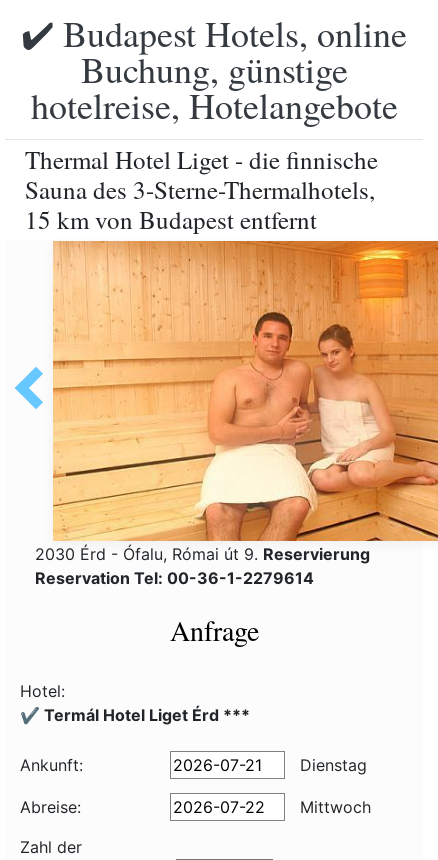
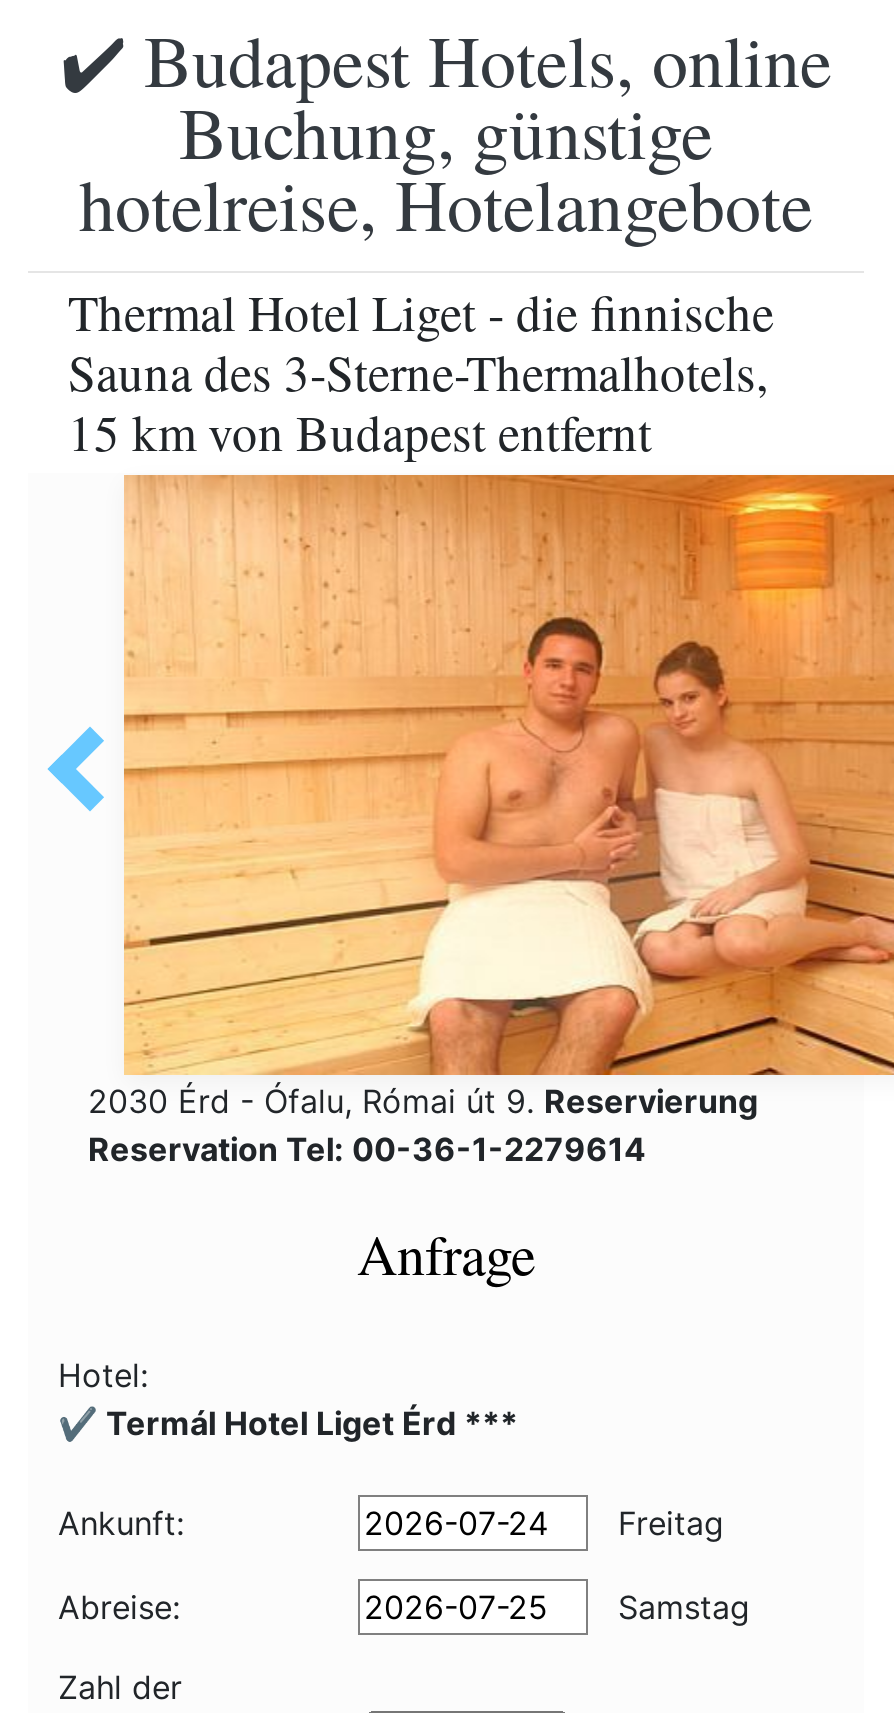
- Dienstag
+ Freitag

- Mittwoch
+ Samstag
